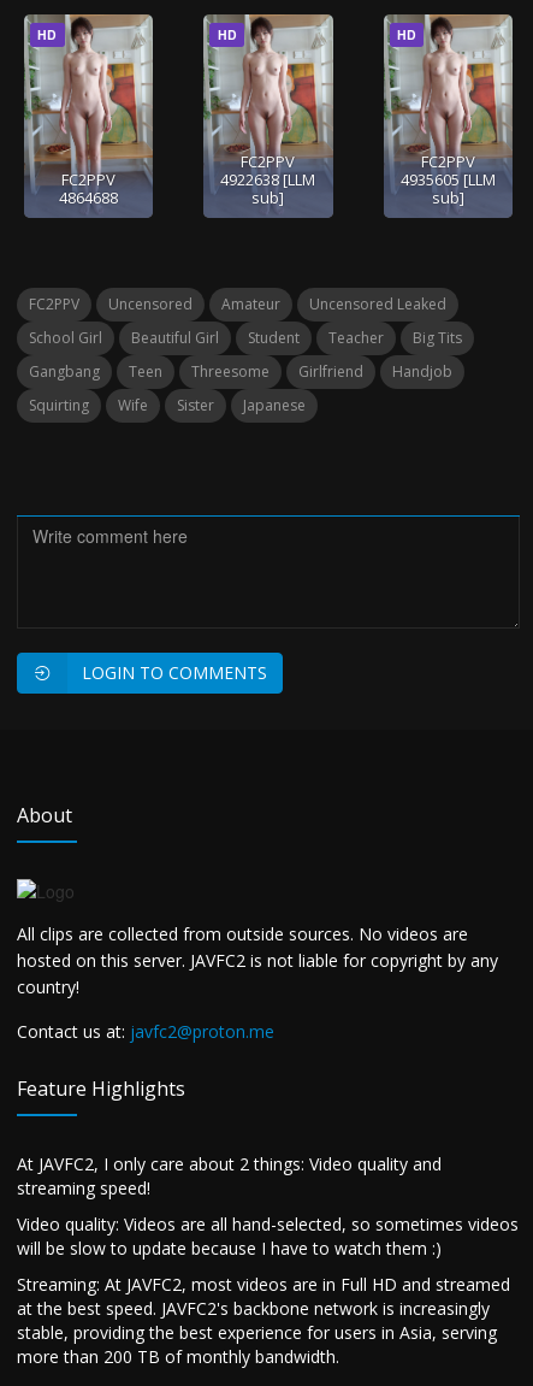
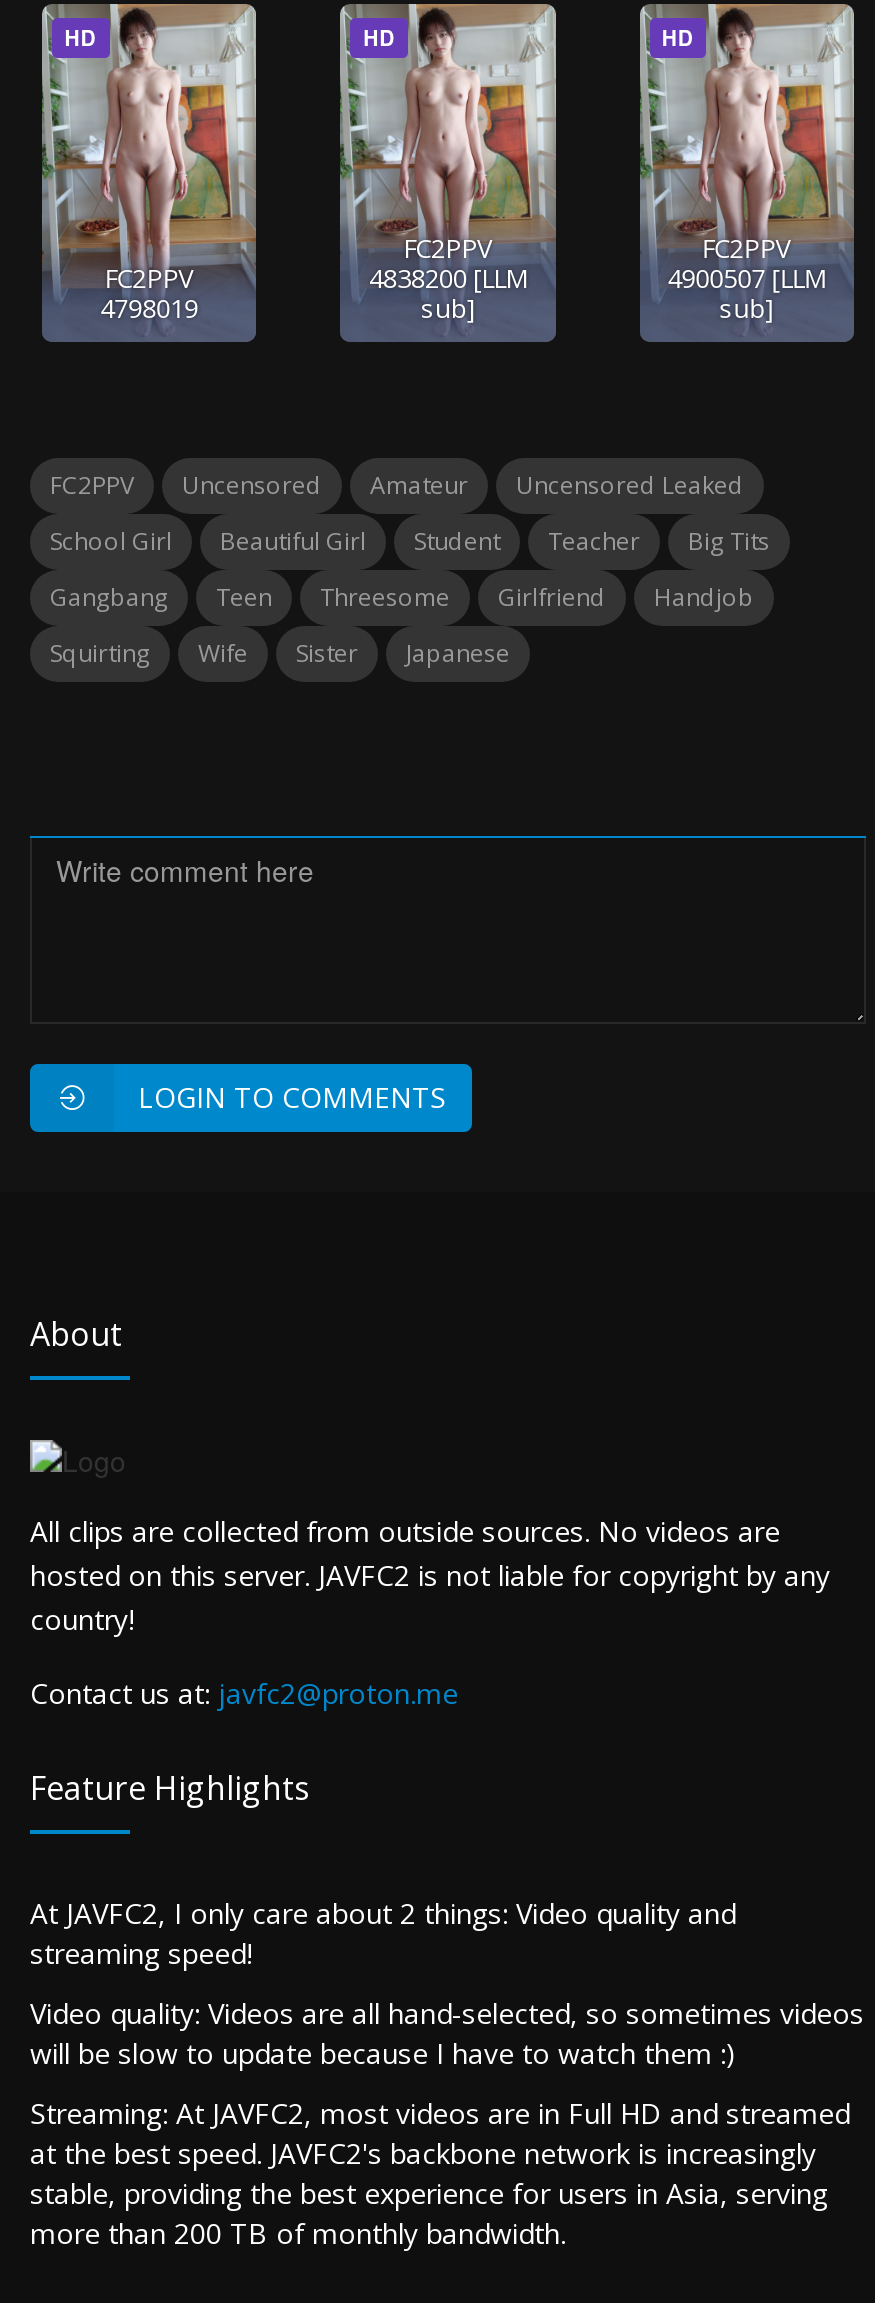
- 4922638 [LLM
+ 4838200 [LLM

- 4935605 [LLM
+ 4900507 [LLM

- 4864688
+ 4798019
